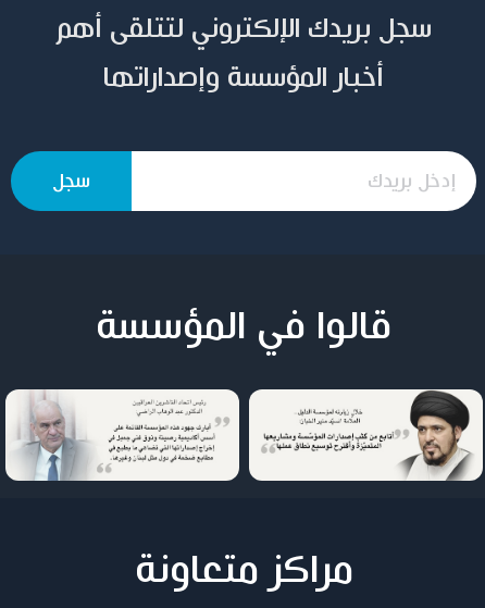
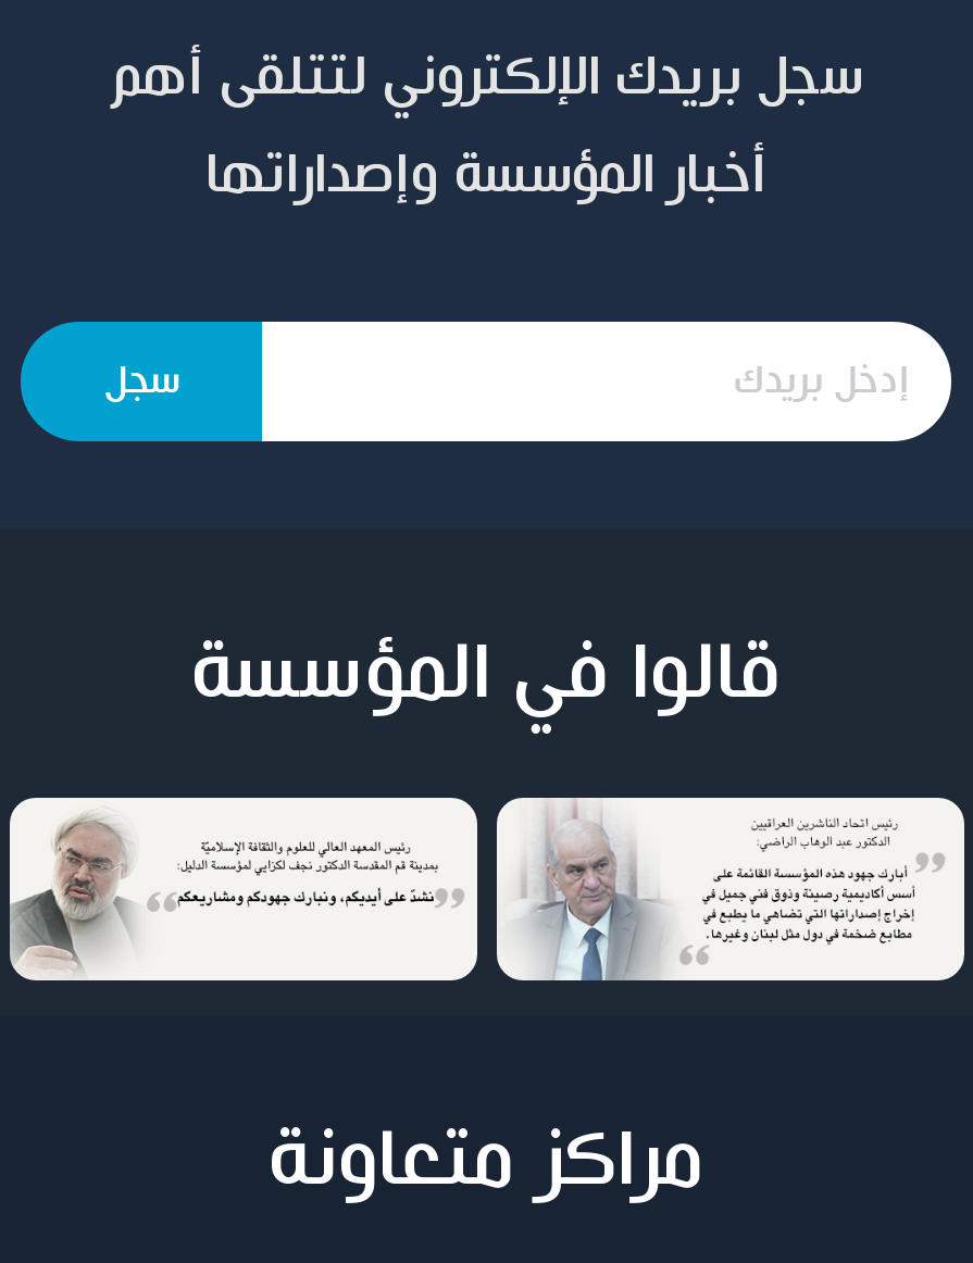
- [image]
+ [image]

- [image]
+ [image]
